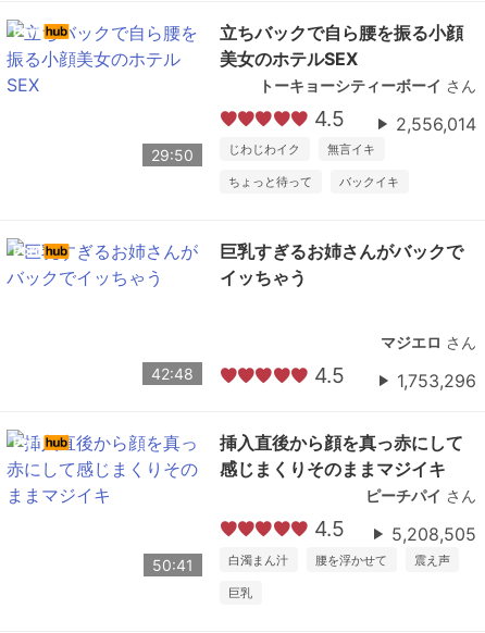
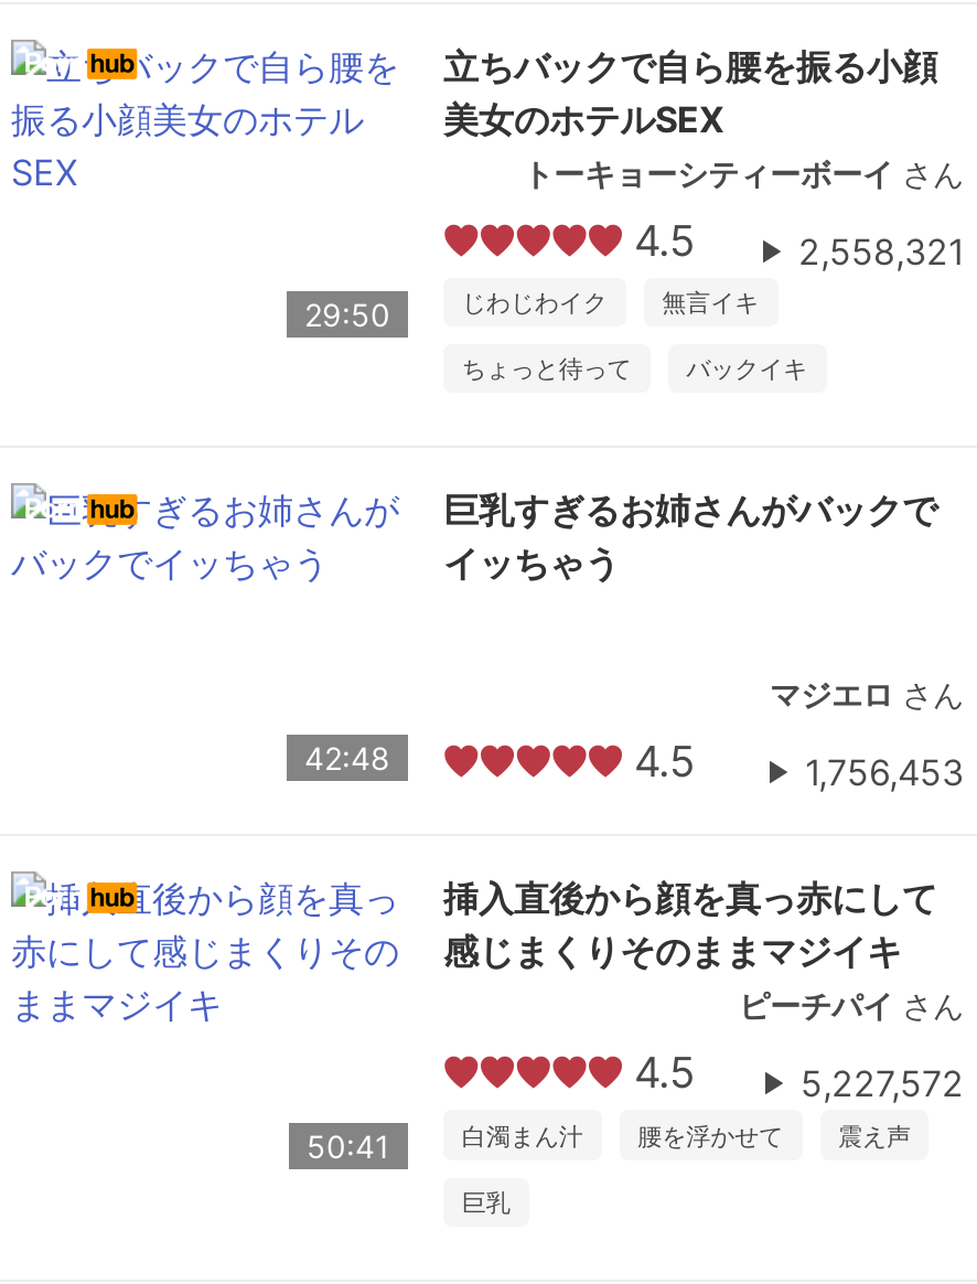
- 2,556,014
+ 2,558,321

- 1,753,296
+ 1,756,453

- 5,208,505
+ 5,227,572
